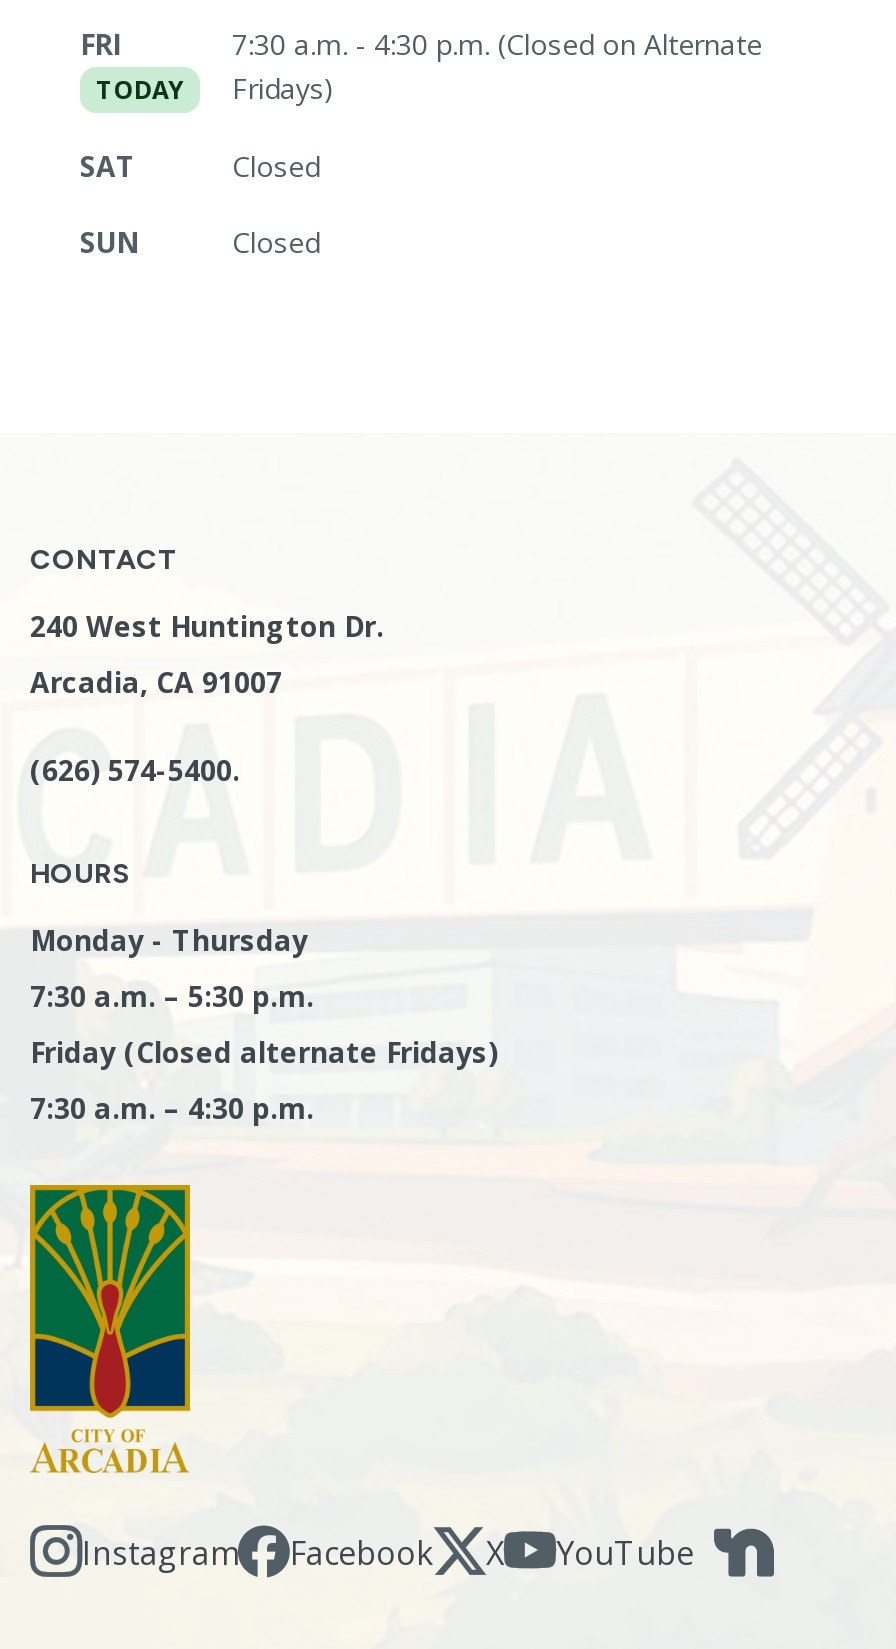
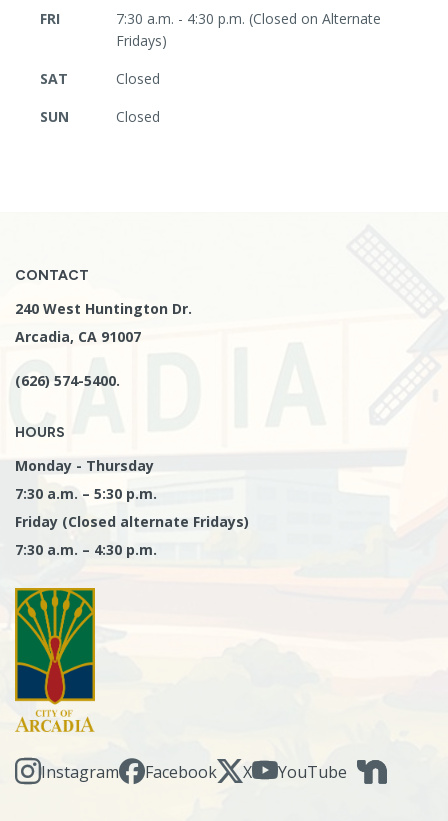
- TODAY
